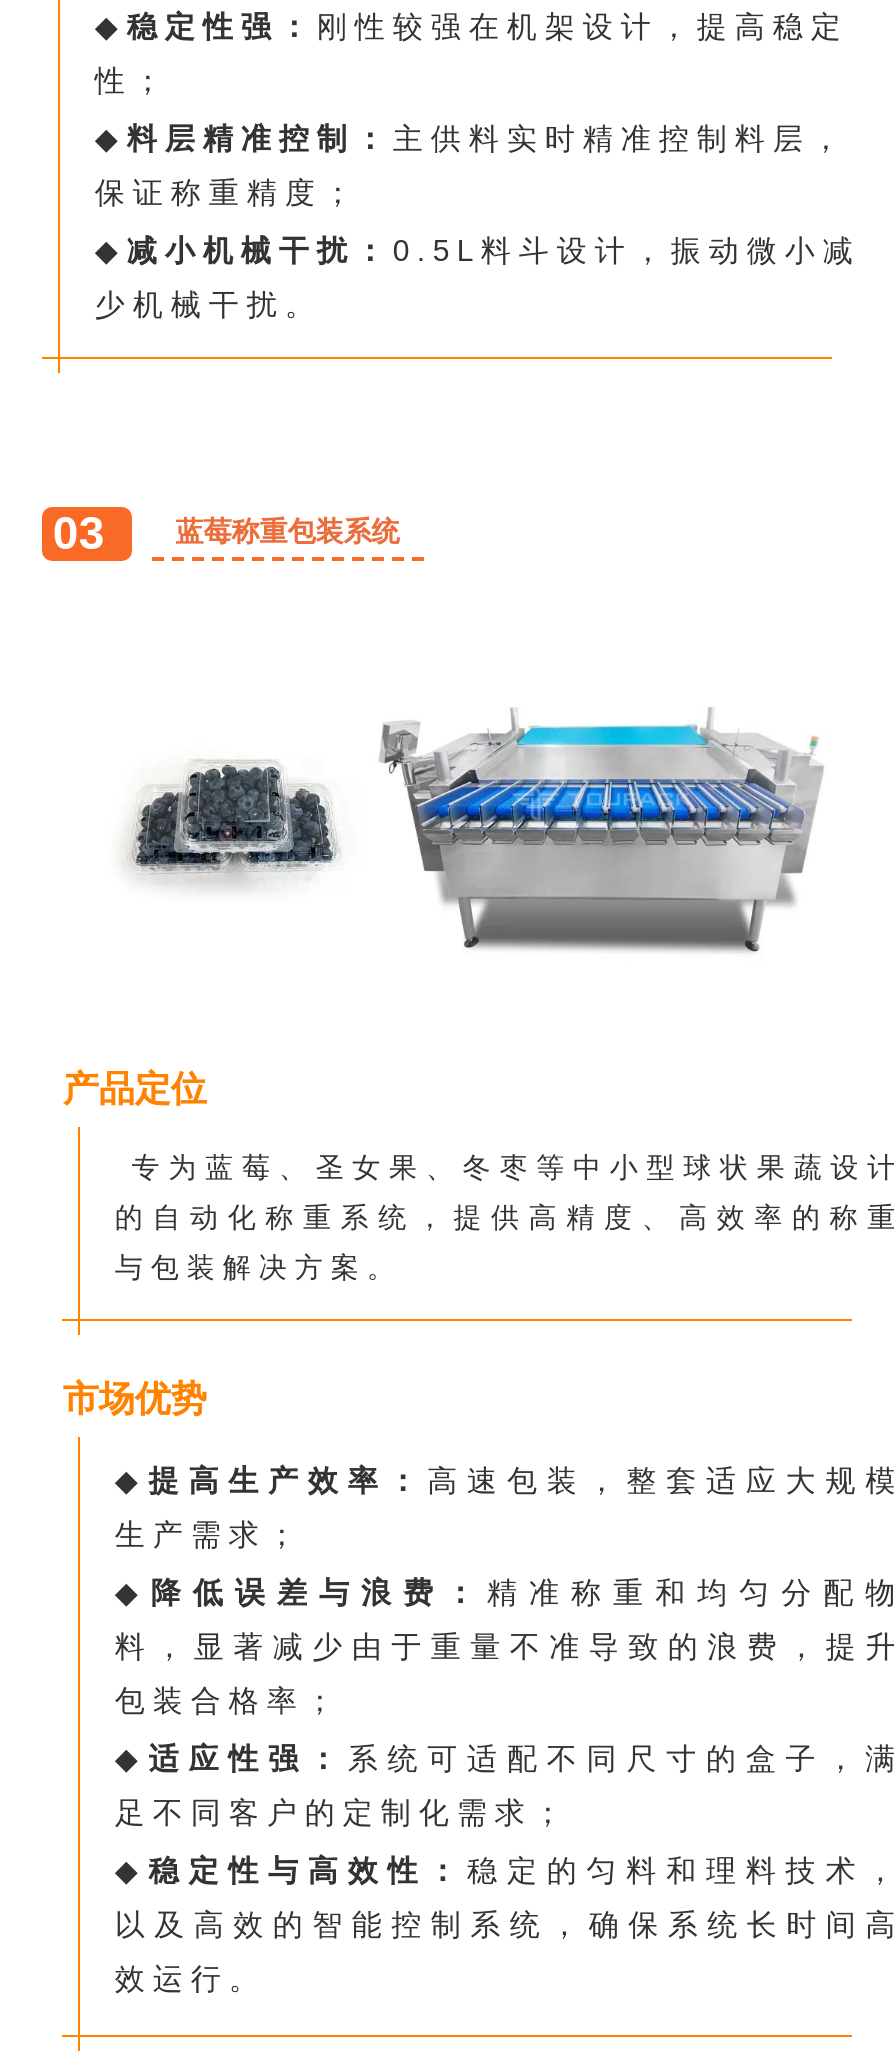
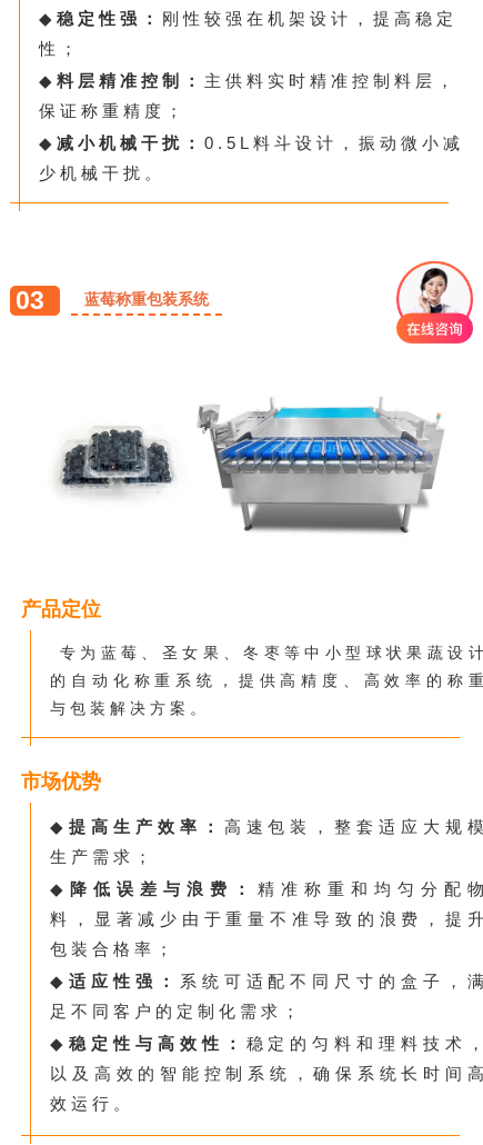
+ [image]
